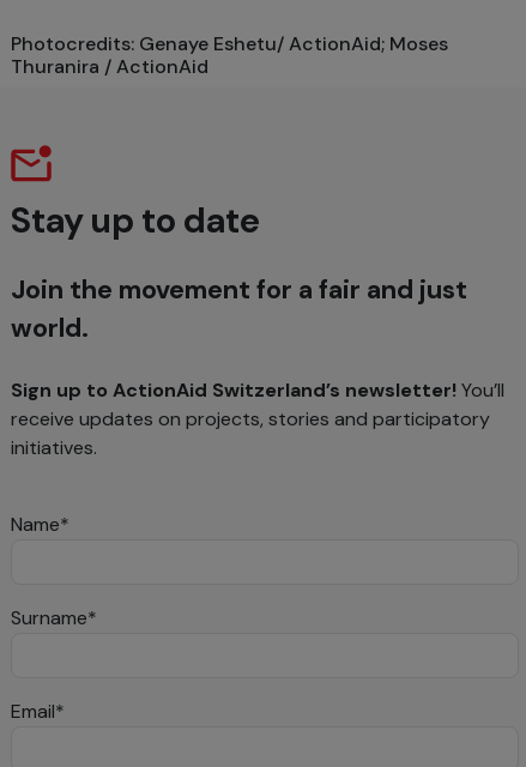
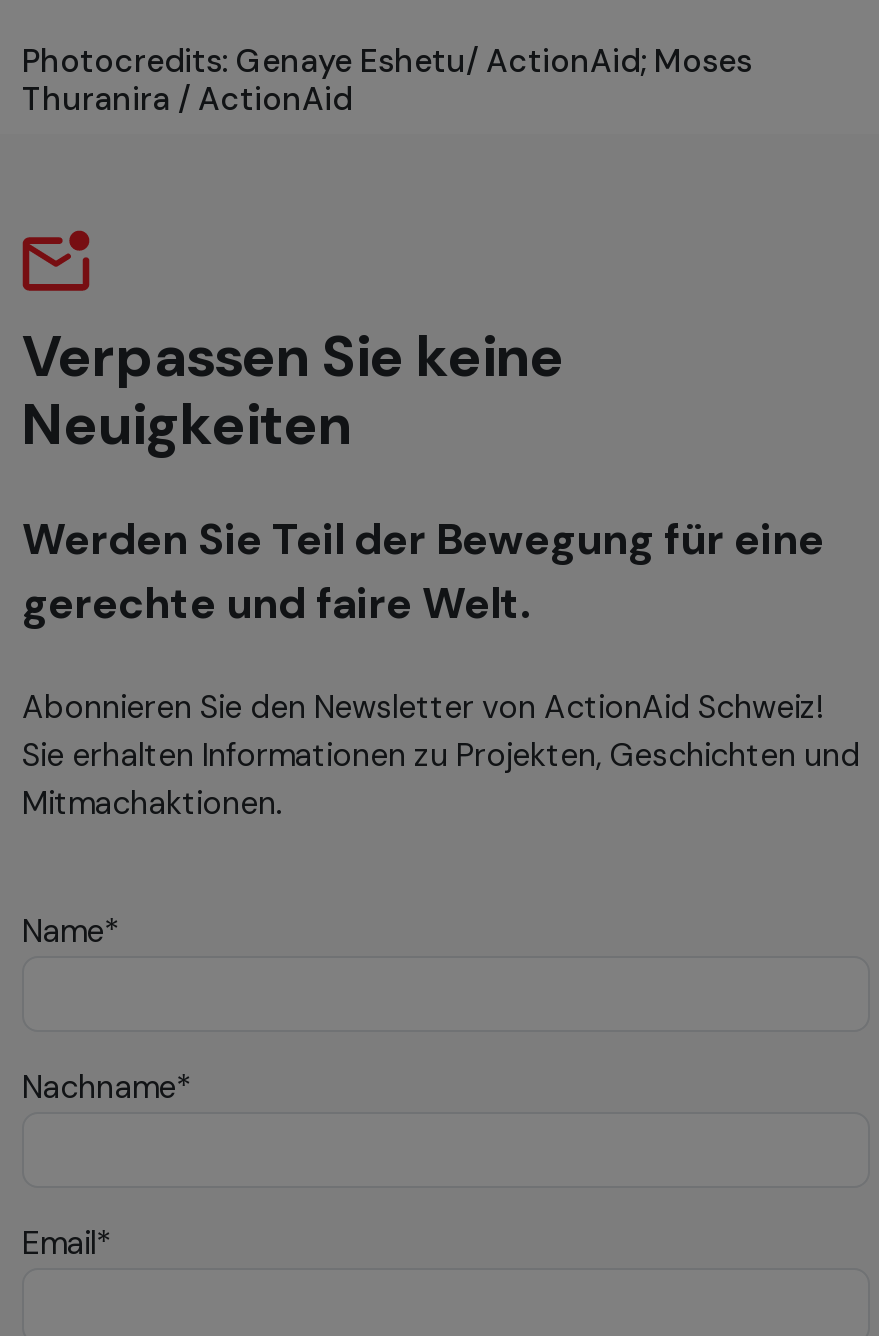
- Stay up to date
+ Verpassen Sie keine
+ Neuigkeiten

- Join the movement for a fair and just
- world.
+ Werden Sie Teil der Bewegung für eine
+ gerechte und faire Welt.

- Sign up to ActionAid Switzerland’s newsletter! You’ll
- receive updates on projects, stories and participatory
- initiatives.
+ Abonnieren Sie den Newsletter von ActionAid Schweiz!
+ Sie erhalten Informationen zu Projekten, Geschichten und
+ Mitmachaktionen.

- Surname*
+ Nachname*
